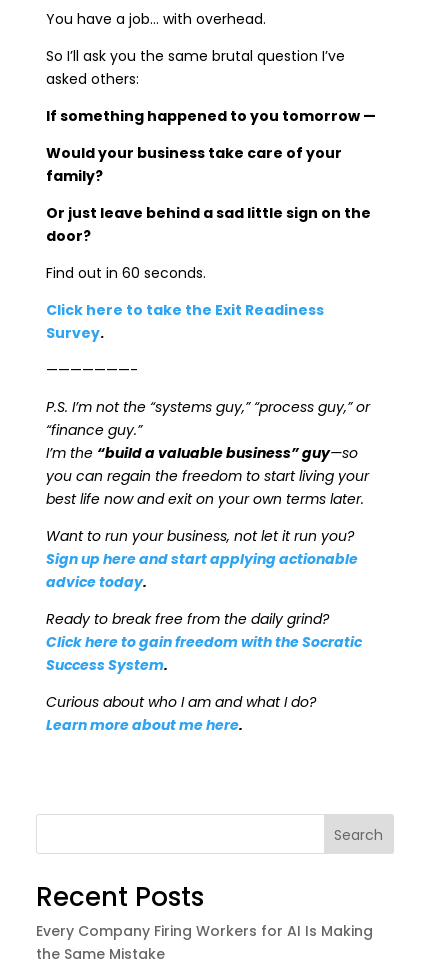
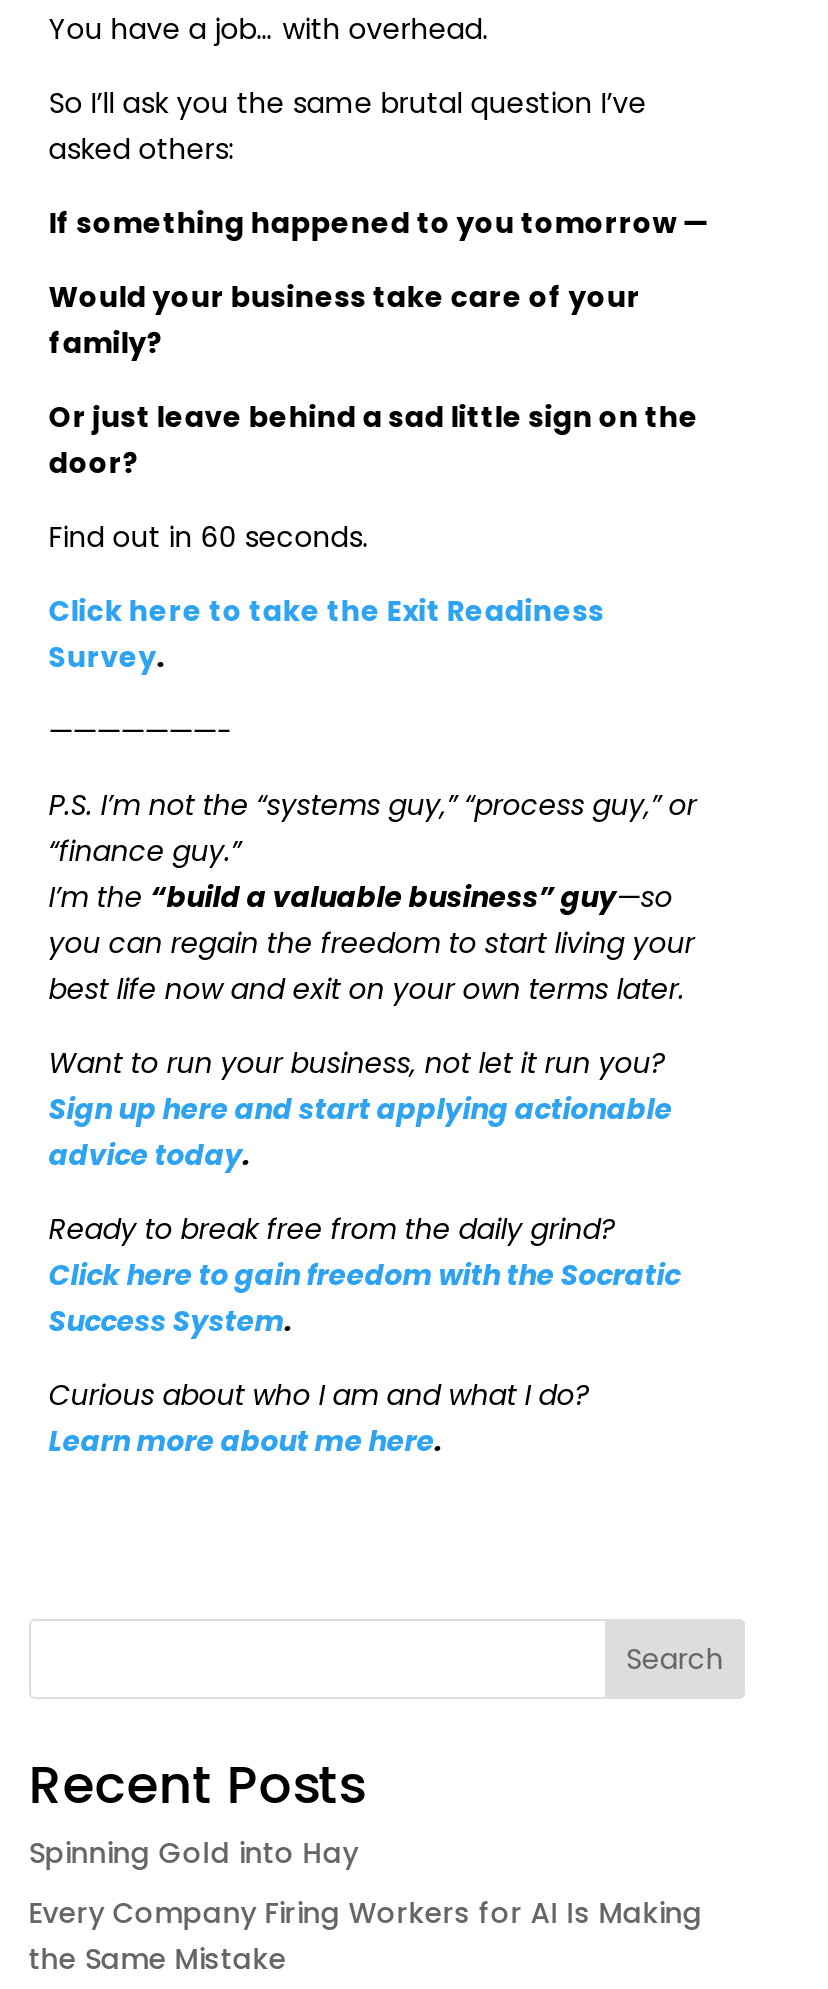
+ Spinning Gold into Hay
